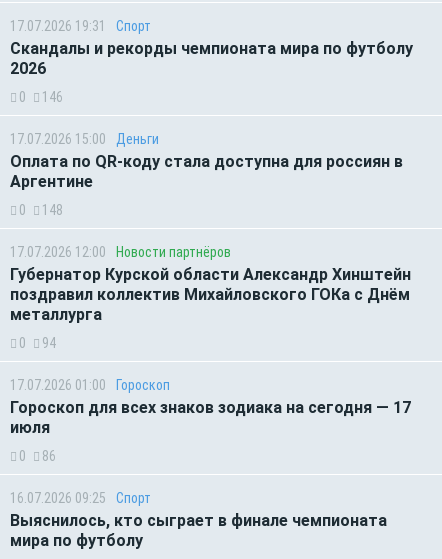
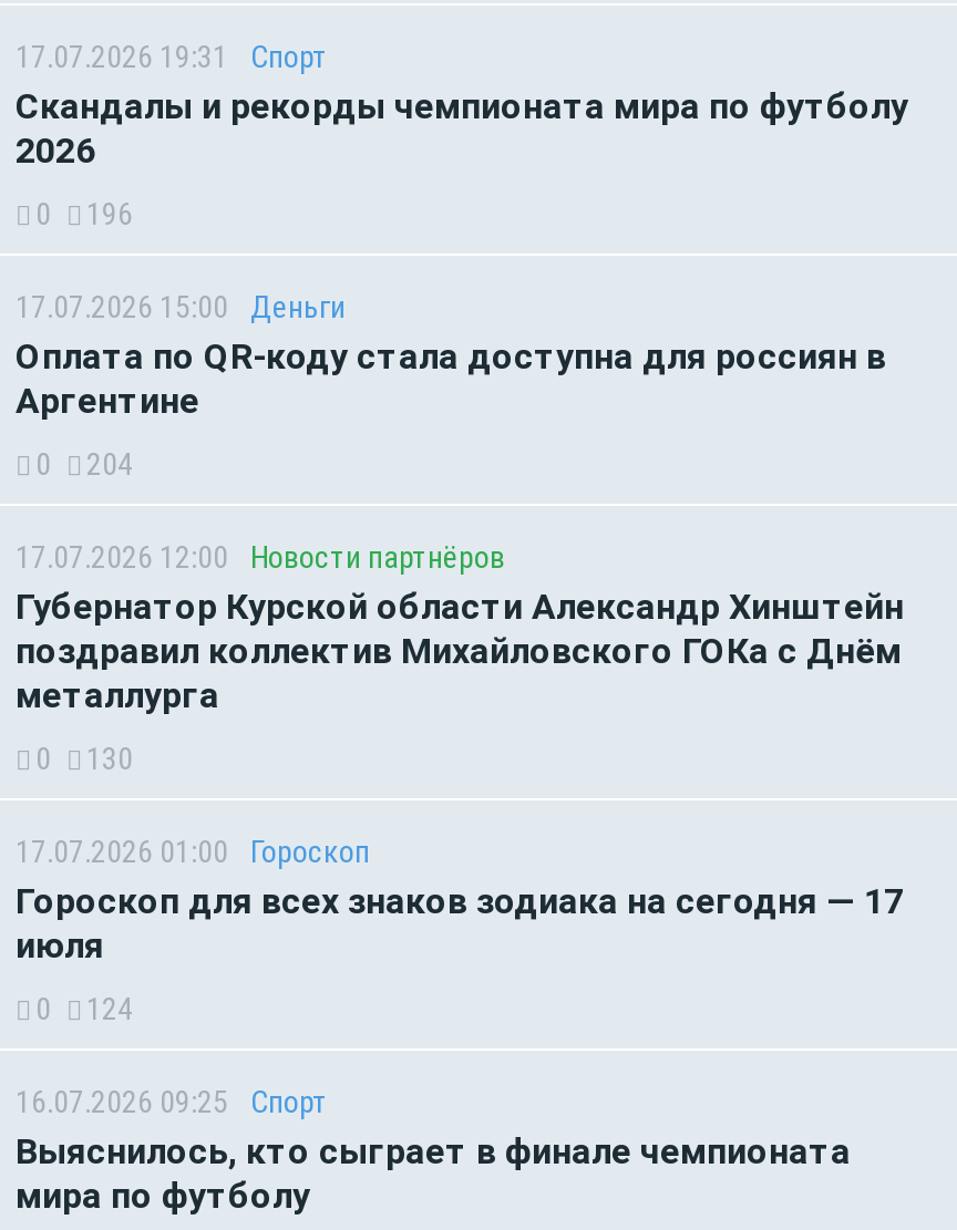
- 0 146
+ 0 196

- 0 148
+ 0 204

- 0 94
+ 0 130

- 0 86
+ 0 124
